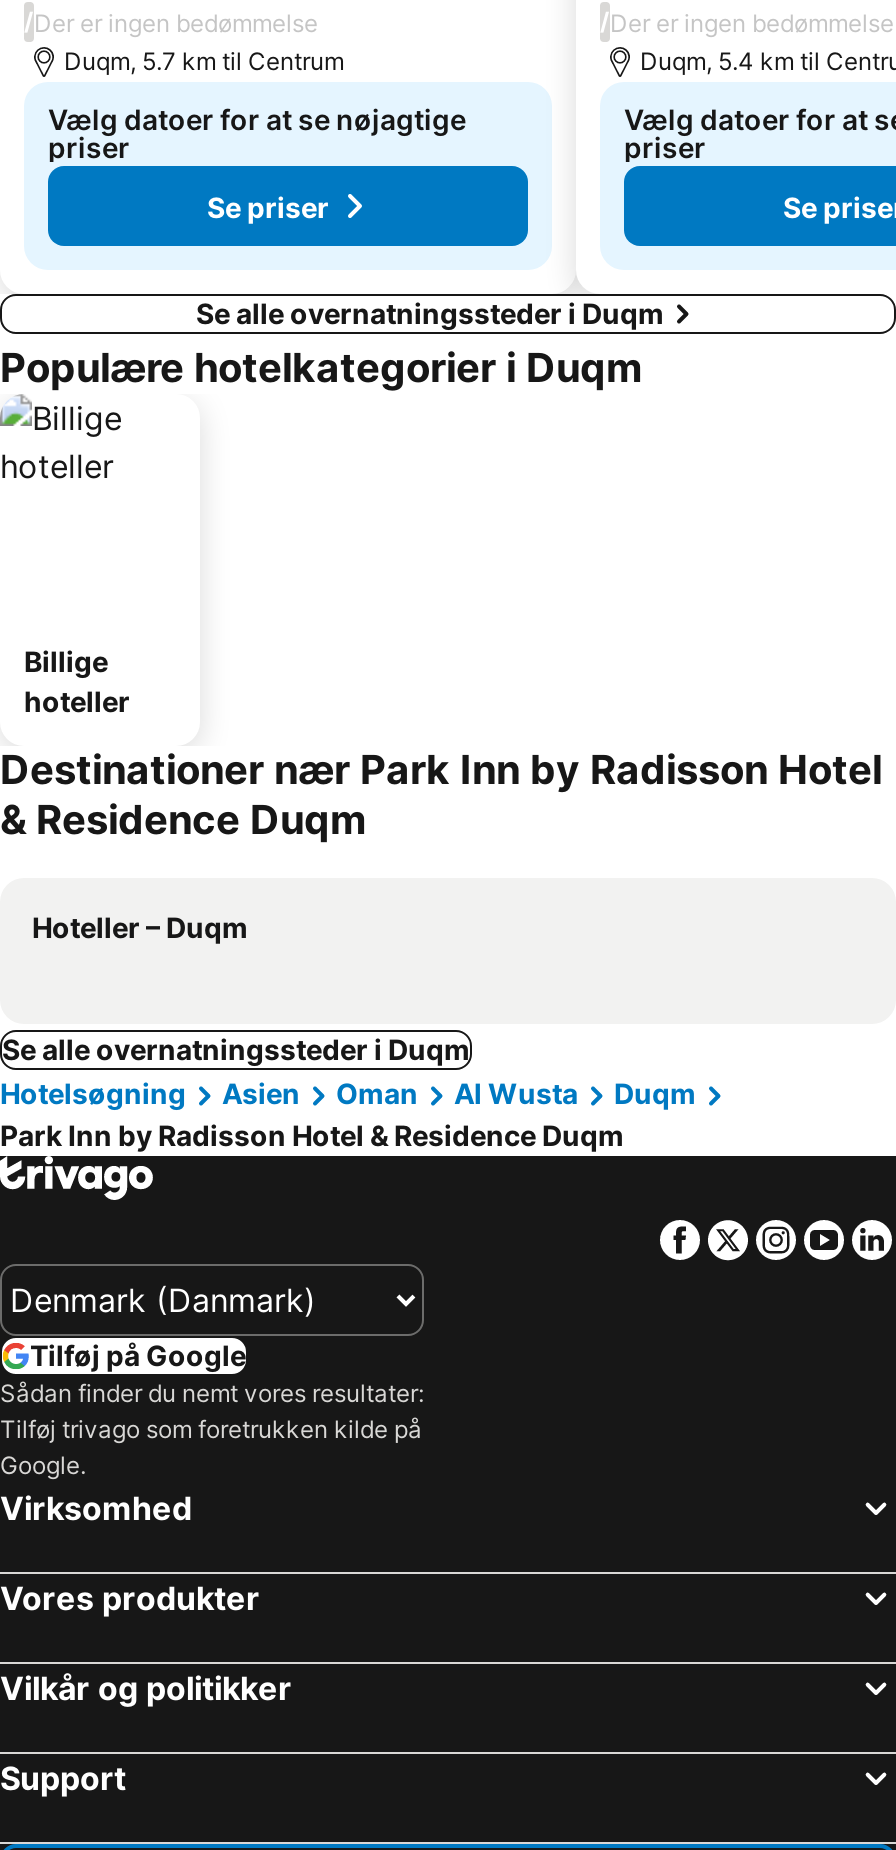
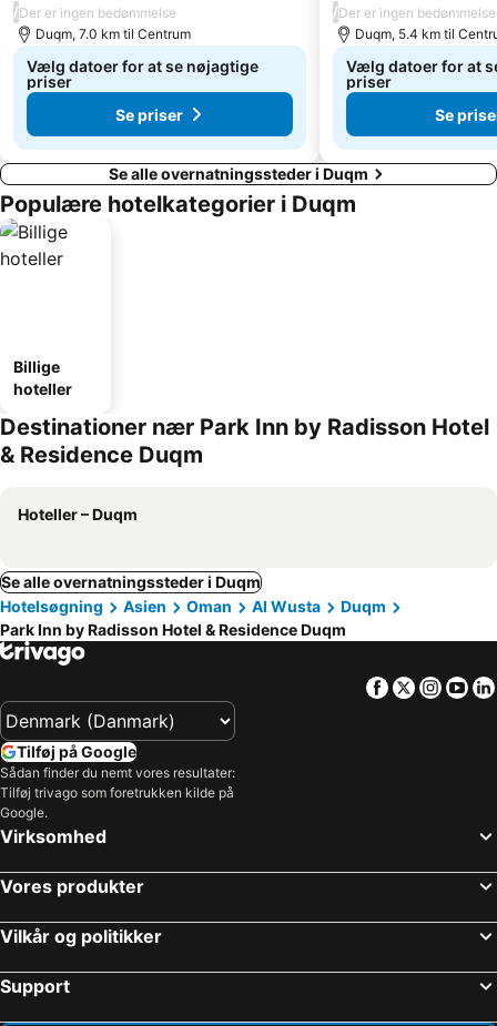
- Duqm, 5.7 km til Centrum
+ Duqm, 7.0 km til Centrum
